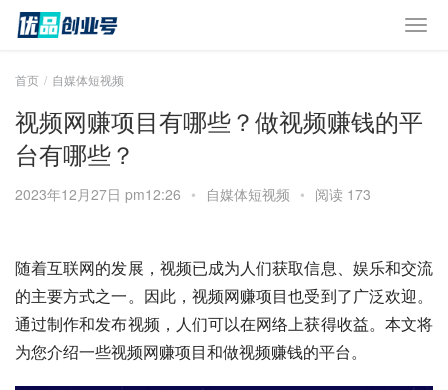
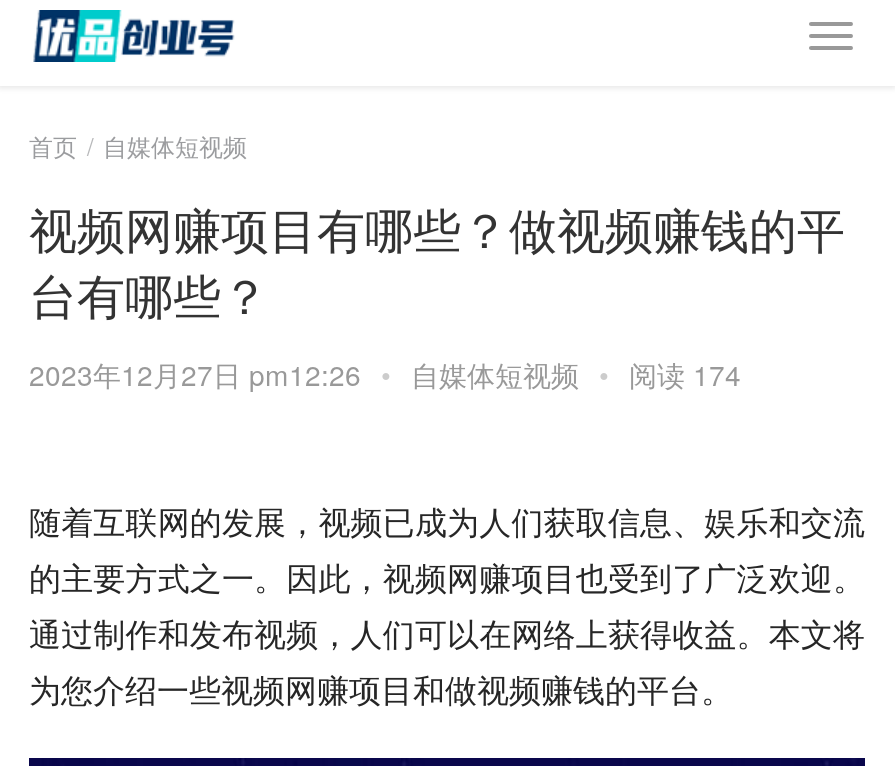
- 2023年12月27日 pm12:26 • 自媒体短视频 • 阅读 173
+ 2023年12月27日 pm12:26 • 自媒体短视频 • 阅读 174
